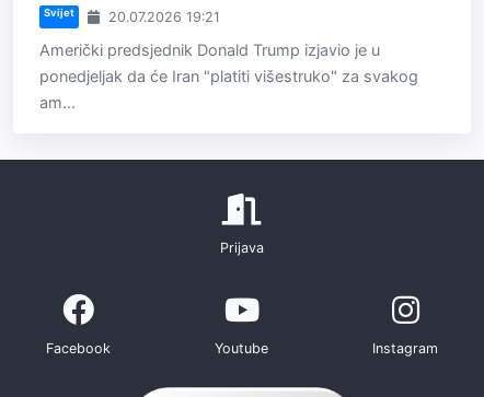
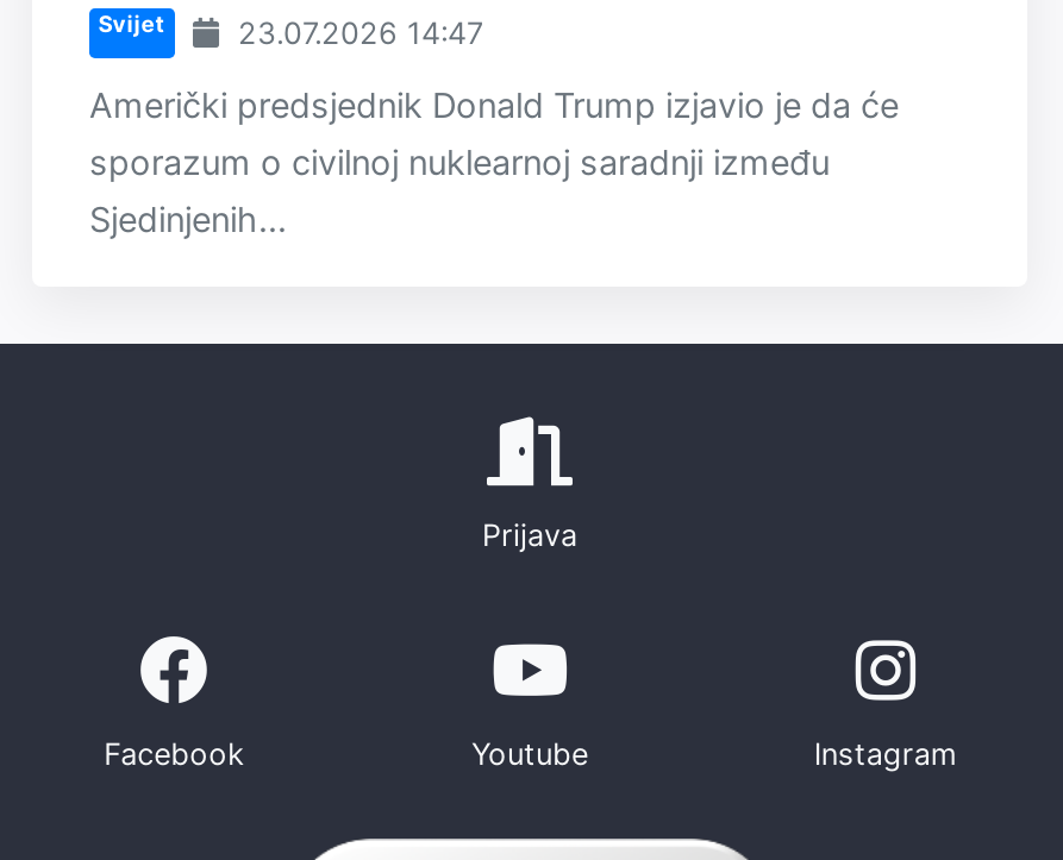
- 20.07.2026 19:21
+ 23.07.2026 14:47

- Američki predsjednik Donald Trump izjavio je u
- ponedjeljak da će Iran "platiti višestruko" za svakog
- am...
+ Američki predsjednik Donald Trump izjavio je da će
+ sporazum o civilnoj nuklearnoj saradnji između
+ Sjedinjenih...
